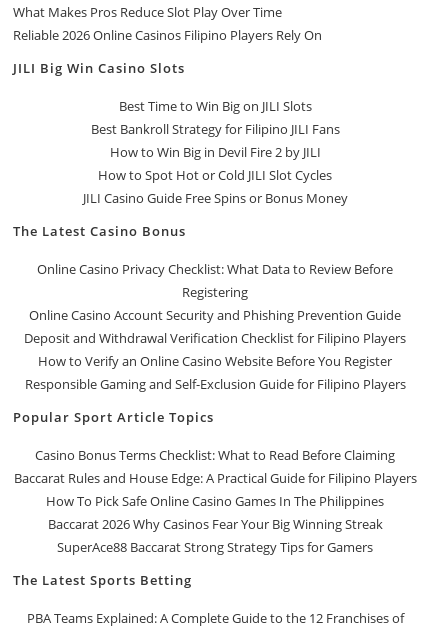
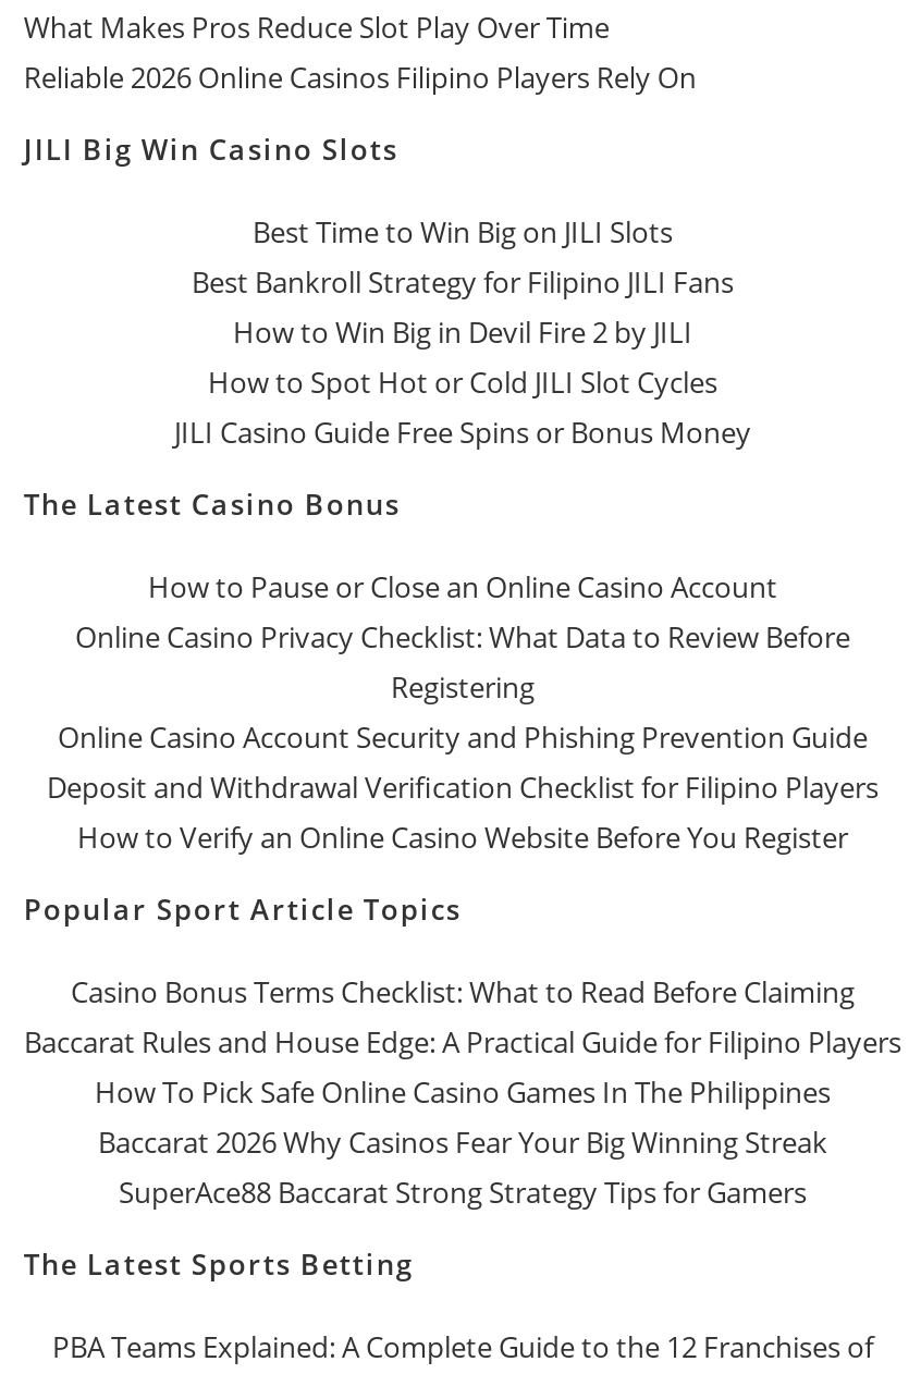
+ How to Pause or Close an Online Casino Account

moved down: Online Casino Privacy Checklist: What Data to Review Before | Registering | Online Casino Account Security and Phishing Prevention Guide | Deposit and Withdrawal Verification Checklist for Filipino Players | How to Verify an Online Casino Website Before You Register

- Responsible Gaming and Self-Exclusion Guide for Filipino Players
